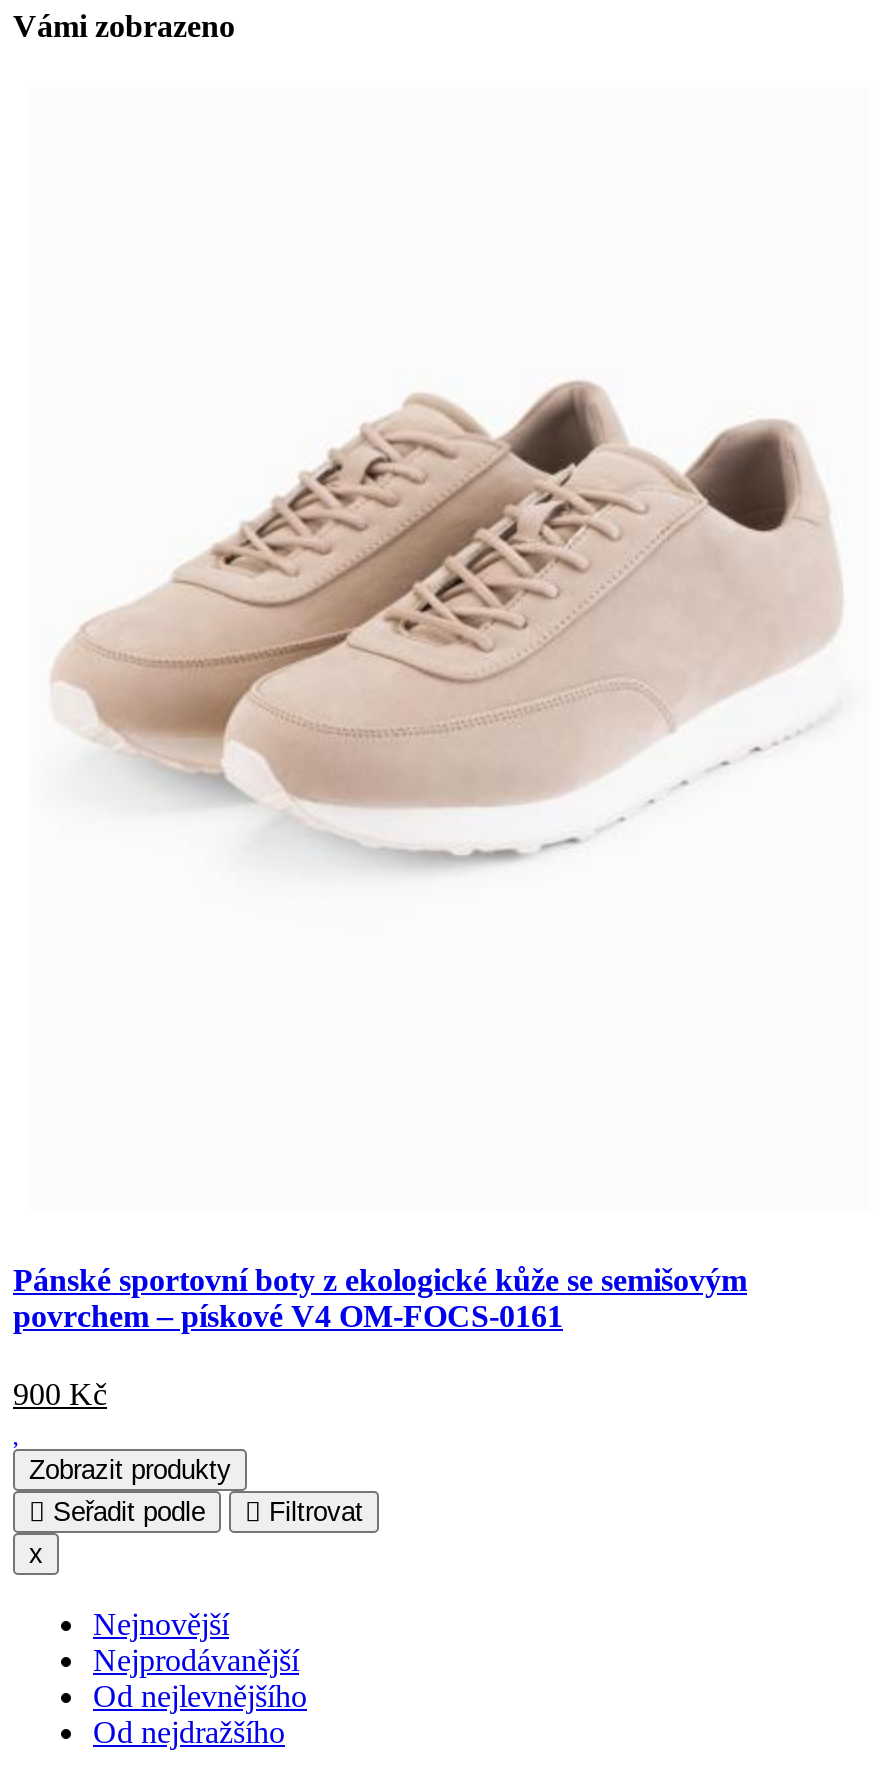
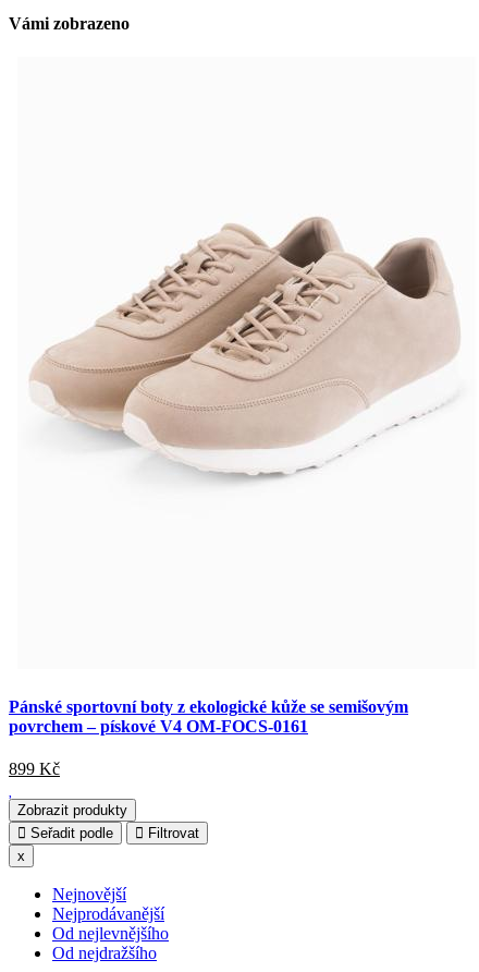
- 900 Kč
+ 899 Kč
